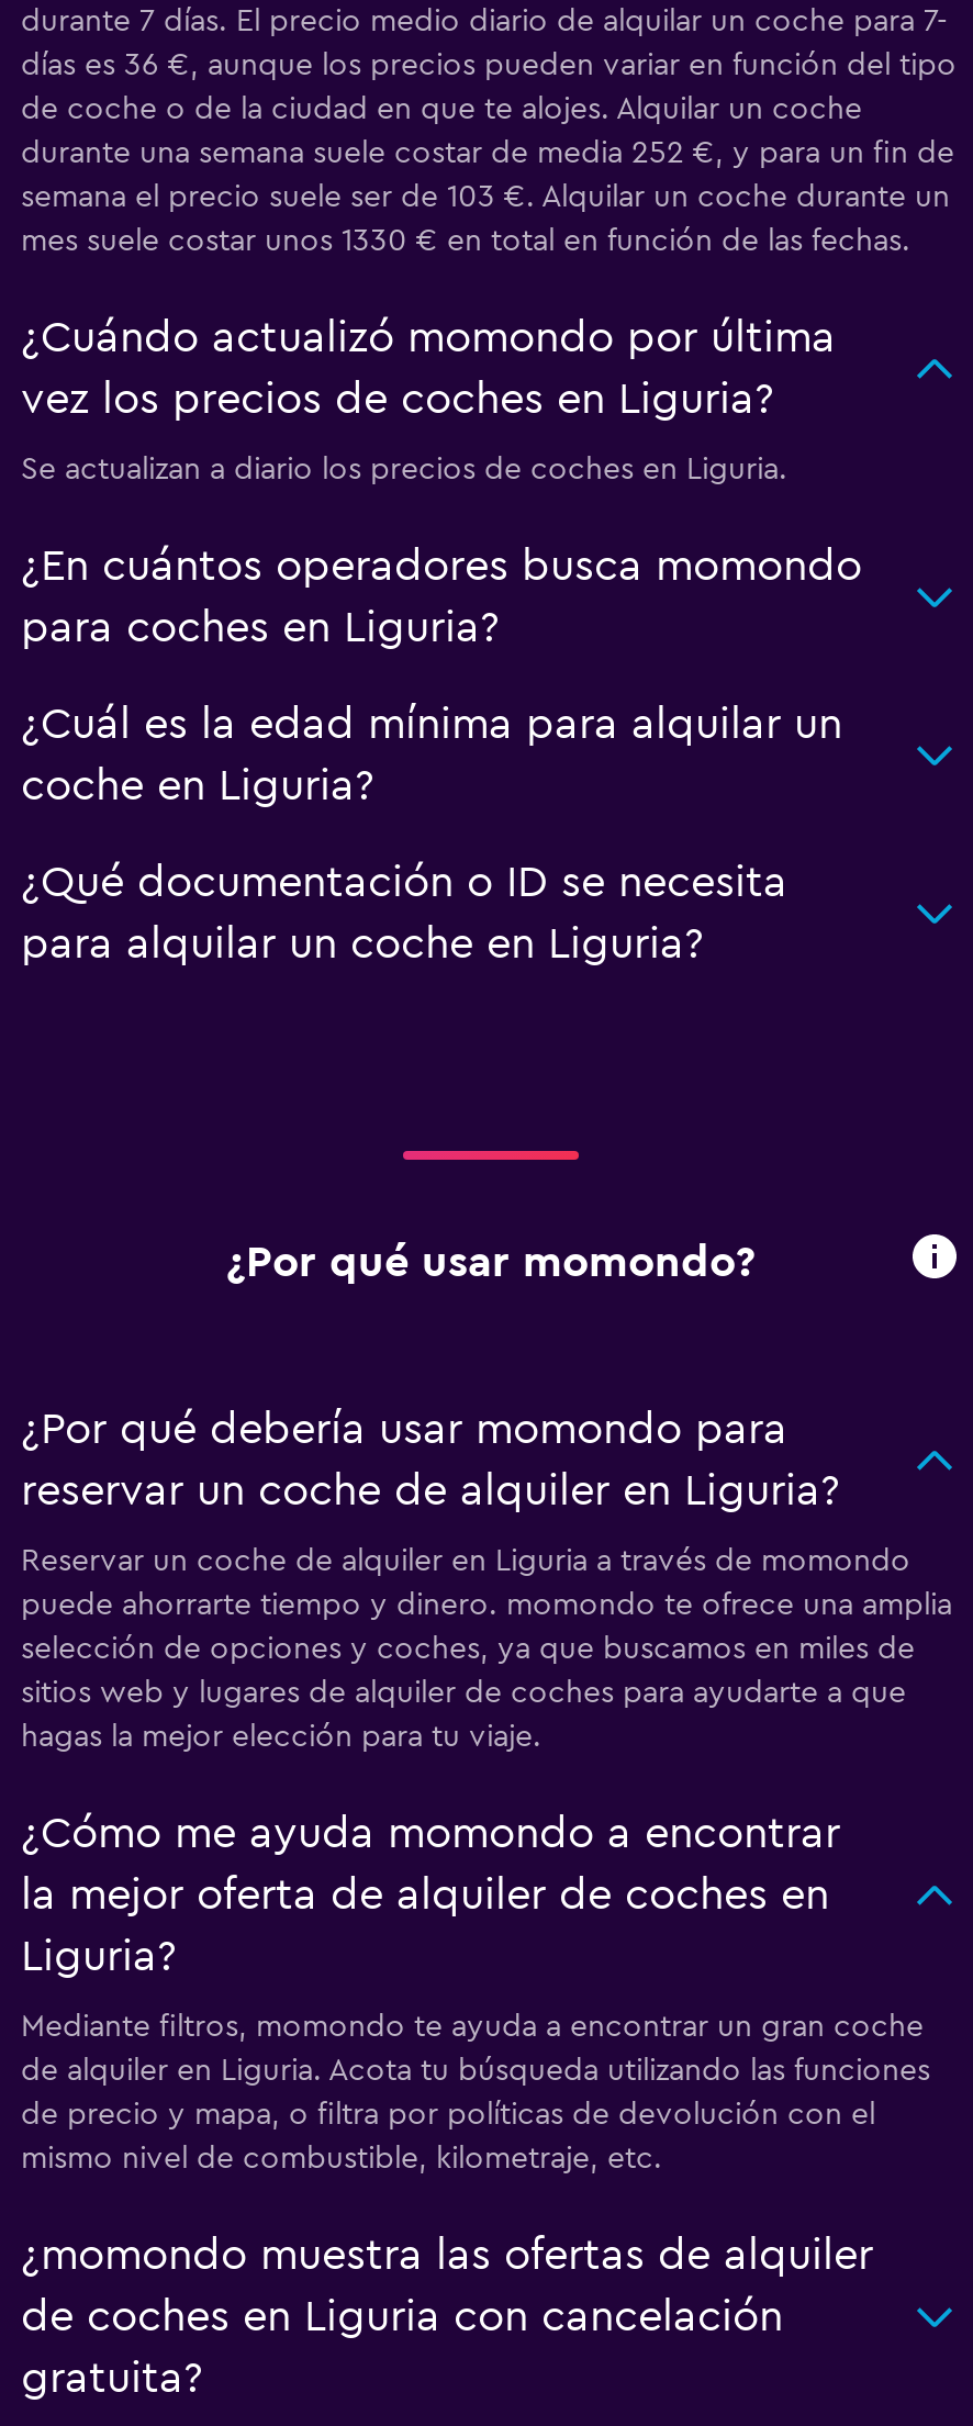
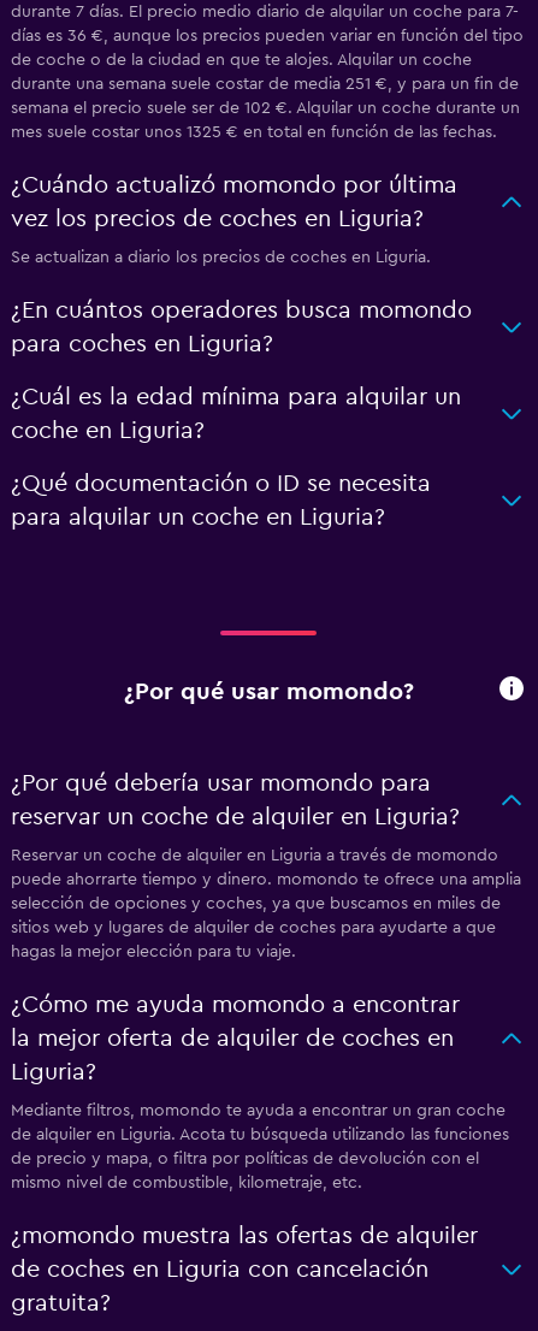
- durante una semana suele costar de media 252 €, y para un fin de
+ durante una semana suele costar de media 251 €, y para un fin de

- semana el precio suele ser de 103 €. Alquilar un coche durante un
+ semana el precio suele ser de 102 €. Alquilar un coche durante un

- mes suele costar unos 1330 € en total en función de las fechas.
+ mes suele costar unos 1325 € en total en función de las fechas.
